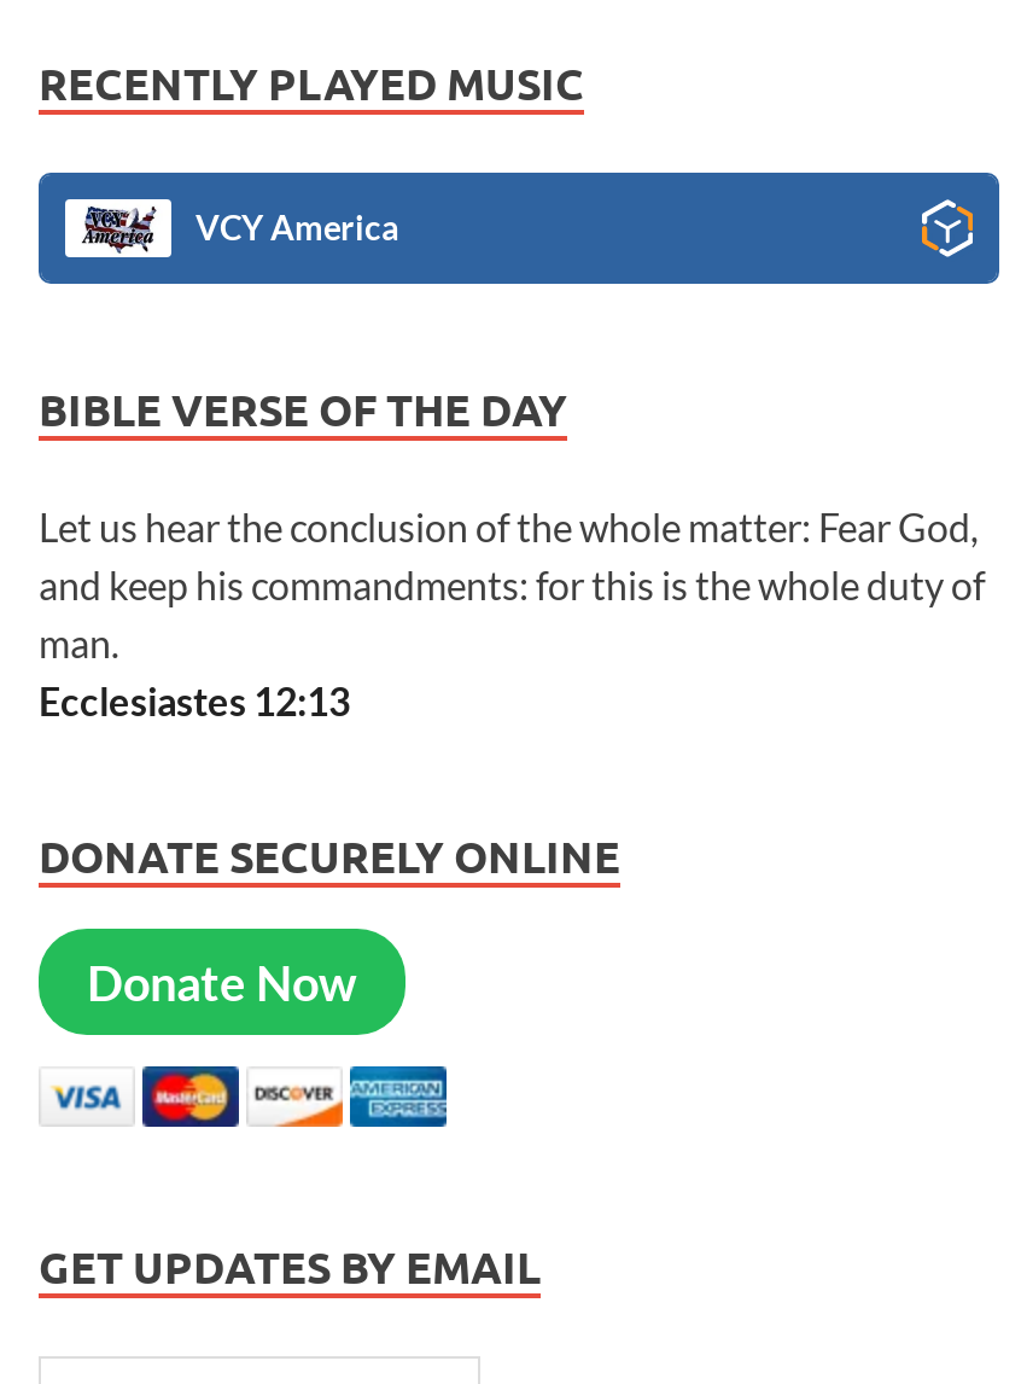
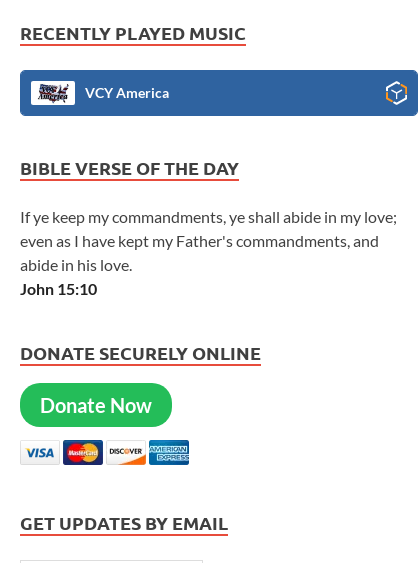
- Let us hear the conclusion of the whole matter: Fear God,
- and keep his commandments: for this is the whole duty of
- man.
- Ecclesiastes 12:13
+ If ye keep my commandments, ye shall abide in my love;
+ even as I have kept my Father's commandments, and
+ abide in his love.
+ John 15:10
